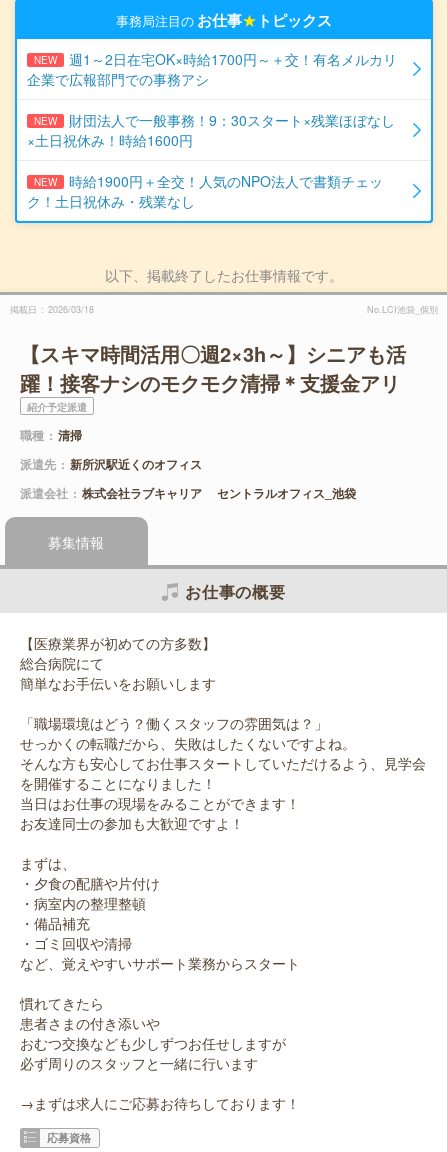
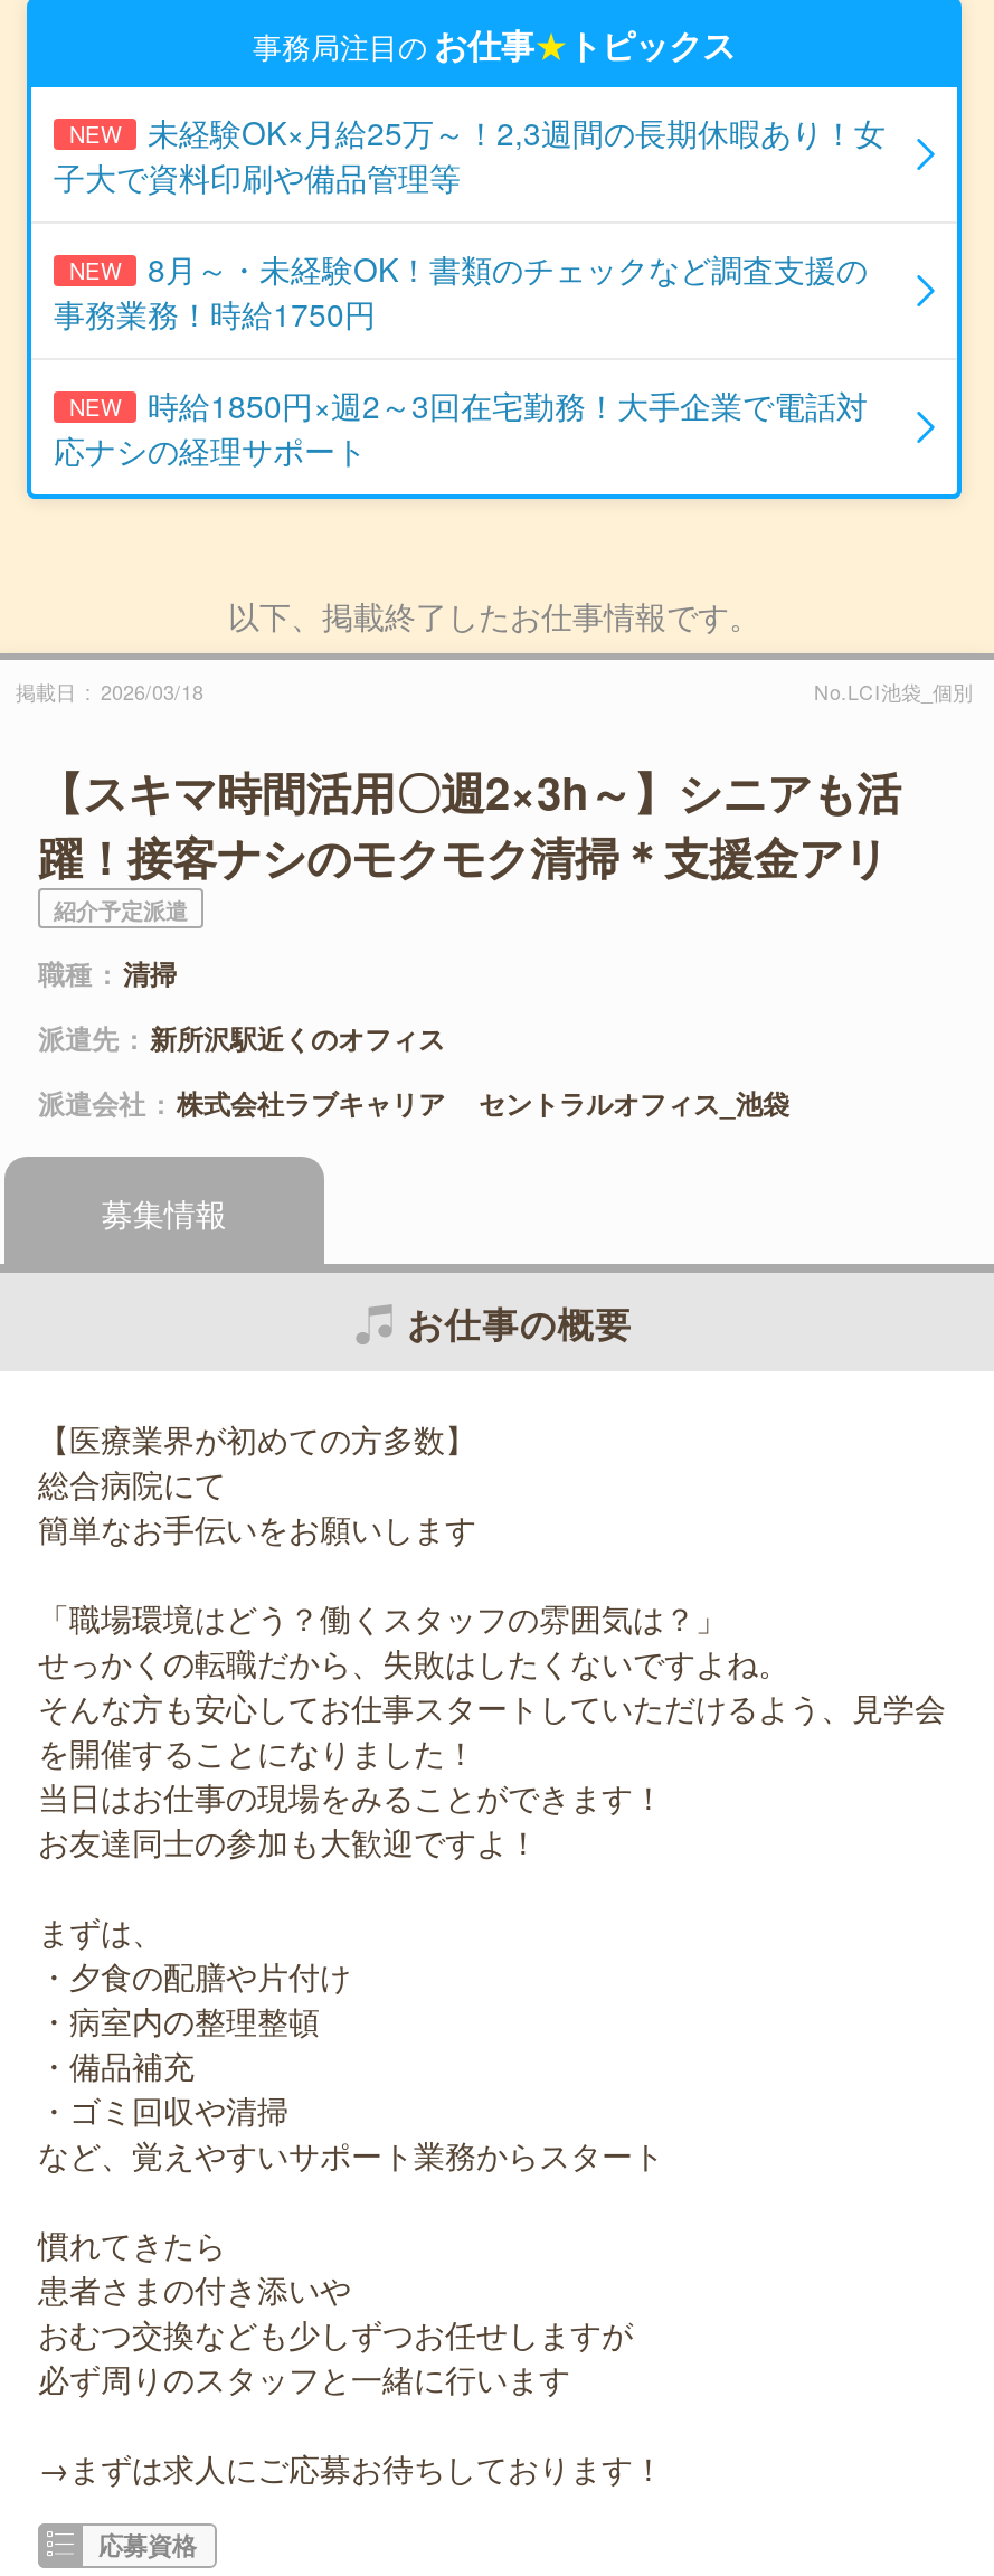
- 週1～2日在宅OK×時給1700円～＋交！有名メルカリ
- 企業で広報部門での事務アシ
+ 未経験OK×月給25万～！2,3週間の長期休暇あり！女
+ 子大で資料印刷や備品管理等

- 財団法人で一般事務！9：30スタート×残業ほぼなし
- ×土日祝休み！時給1600円
+ 8月～・未経験OK！書類のチェックなど調査支援の
+ 事務業務！時給1750円

- 時給1900円＋全交！人気のNPO法人で書類チェッ
- ク！土日祝休み・残業なし
+ 時給1850円×週2～3回在宅勤務！大手企業で電話対
+ 応ナシの経理サポート
